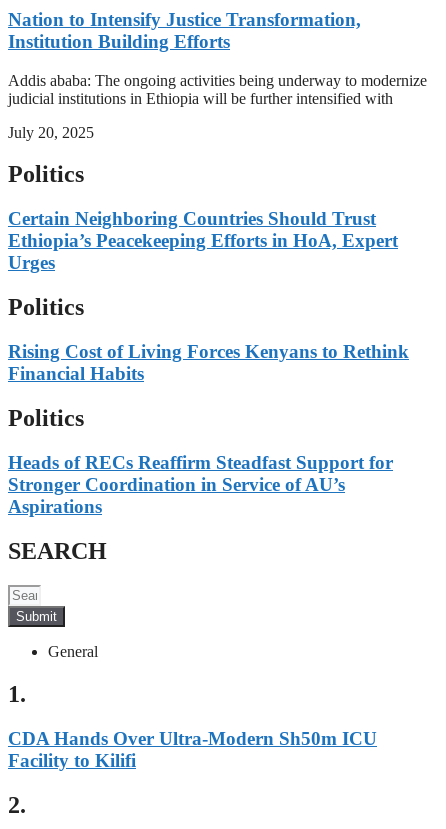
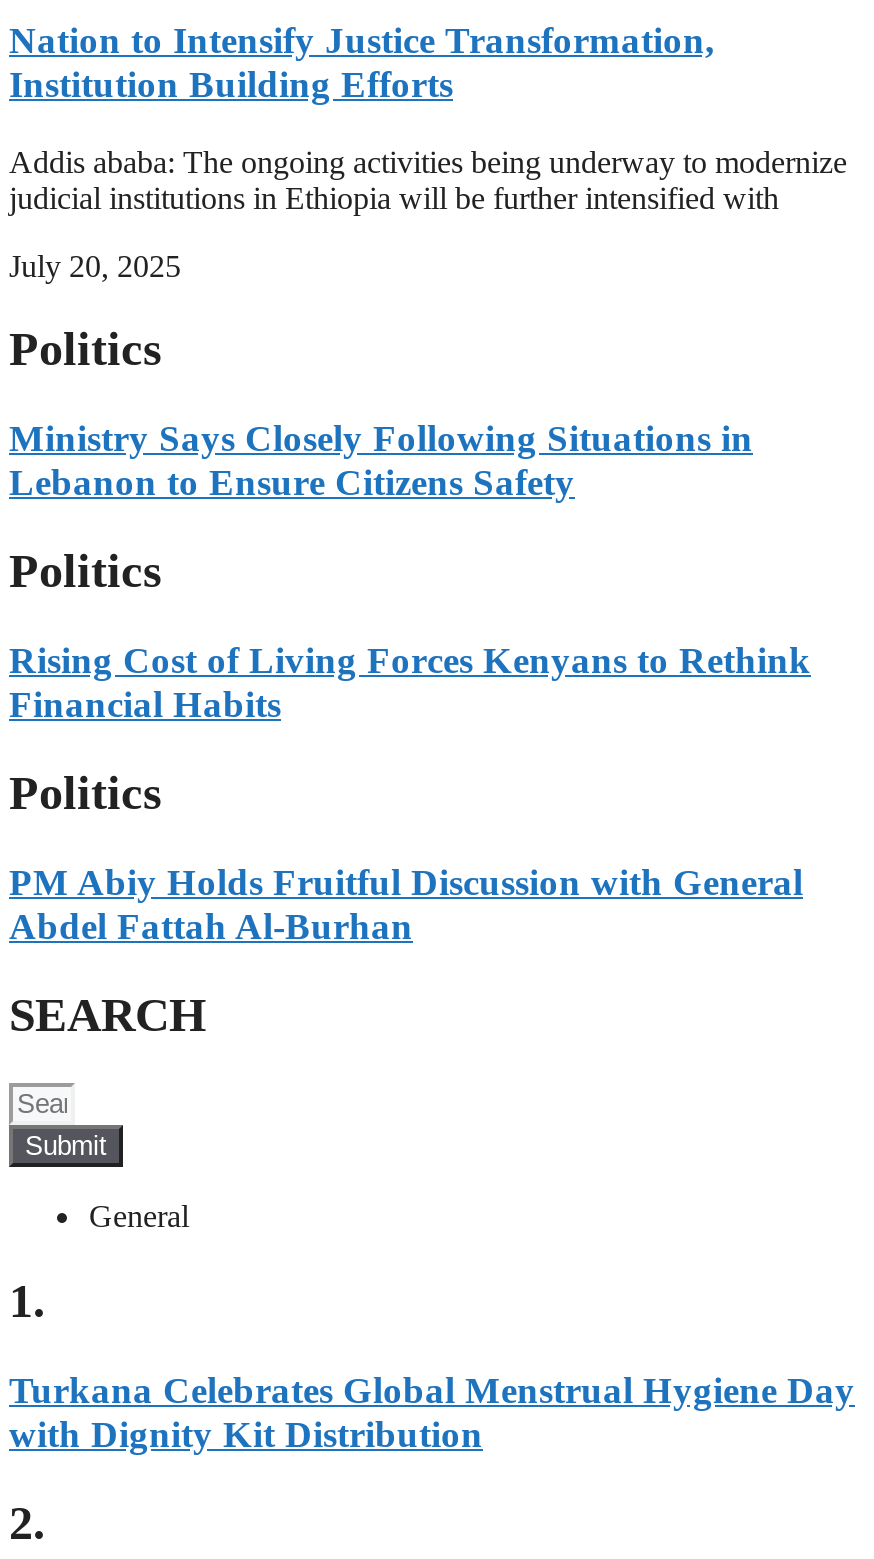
- Certain Neighboring Countries Should Trust
- Ethiopia’s Peacekeeping Efforts in HoA, Expert
- Urges
+ Ministry Says Closely Following Situations in
+ Lebanon to Ensure Citizens Safety

- Heads of RECs Reaffirm Steadfast Support for
- Stronger Coordination in Service of AU’s
- Aspirations
+ PM Abiy Holds Fruitful Discussion with General
+ Abdel Fattah Al-Burhan

- CDA Hands Over Ultra-Modern Sh50m ICU
- Facility to Kilifi
+ Turkana Celebrates Global Menstrual Hygiene Day
+ with Dignity Kit Distribution
